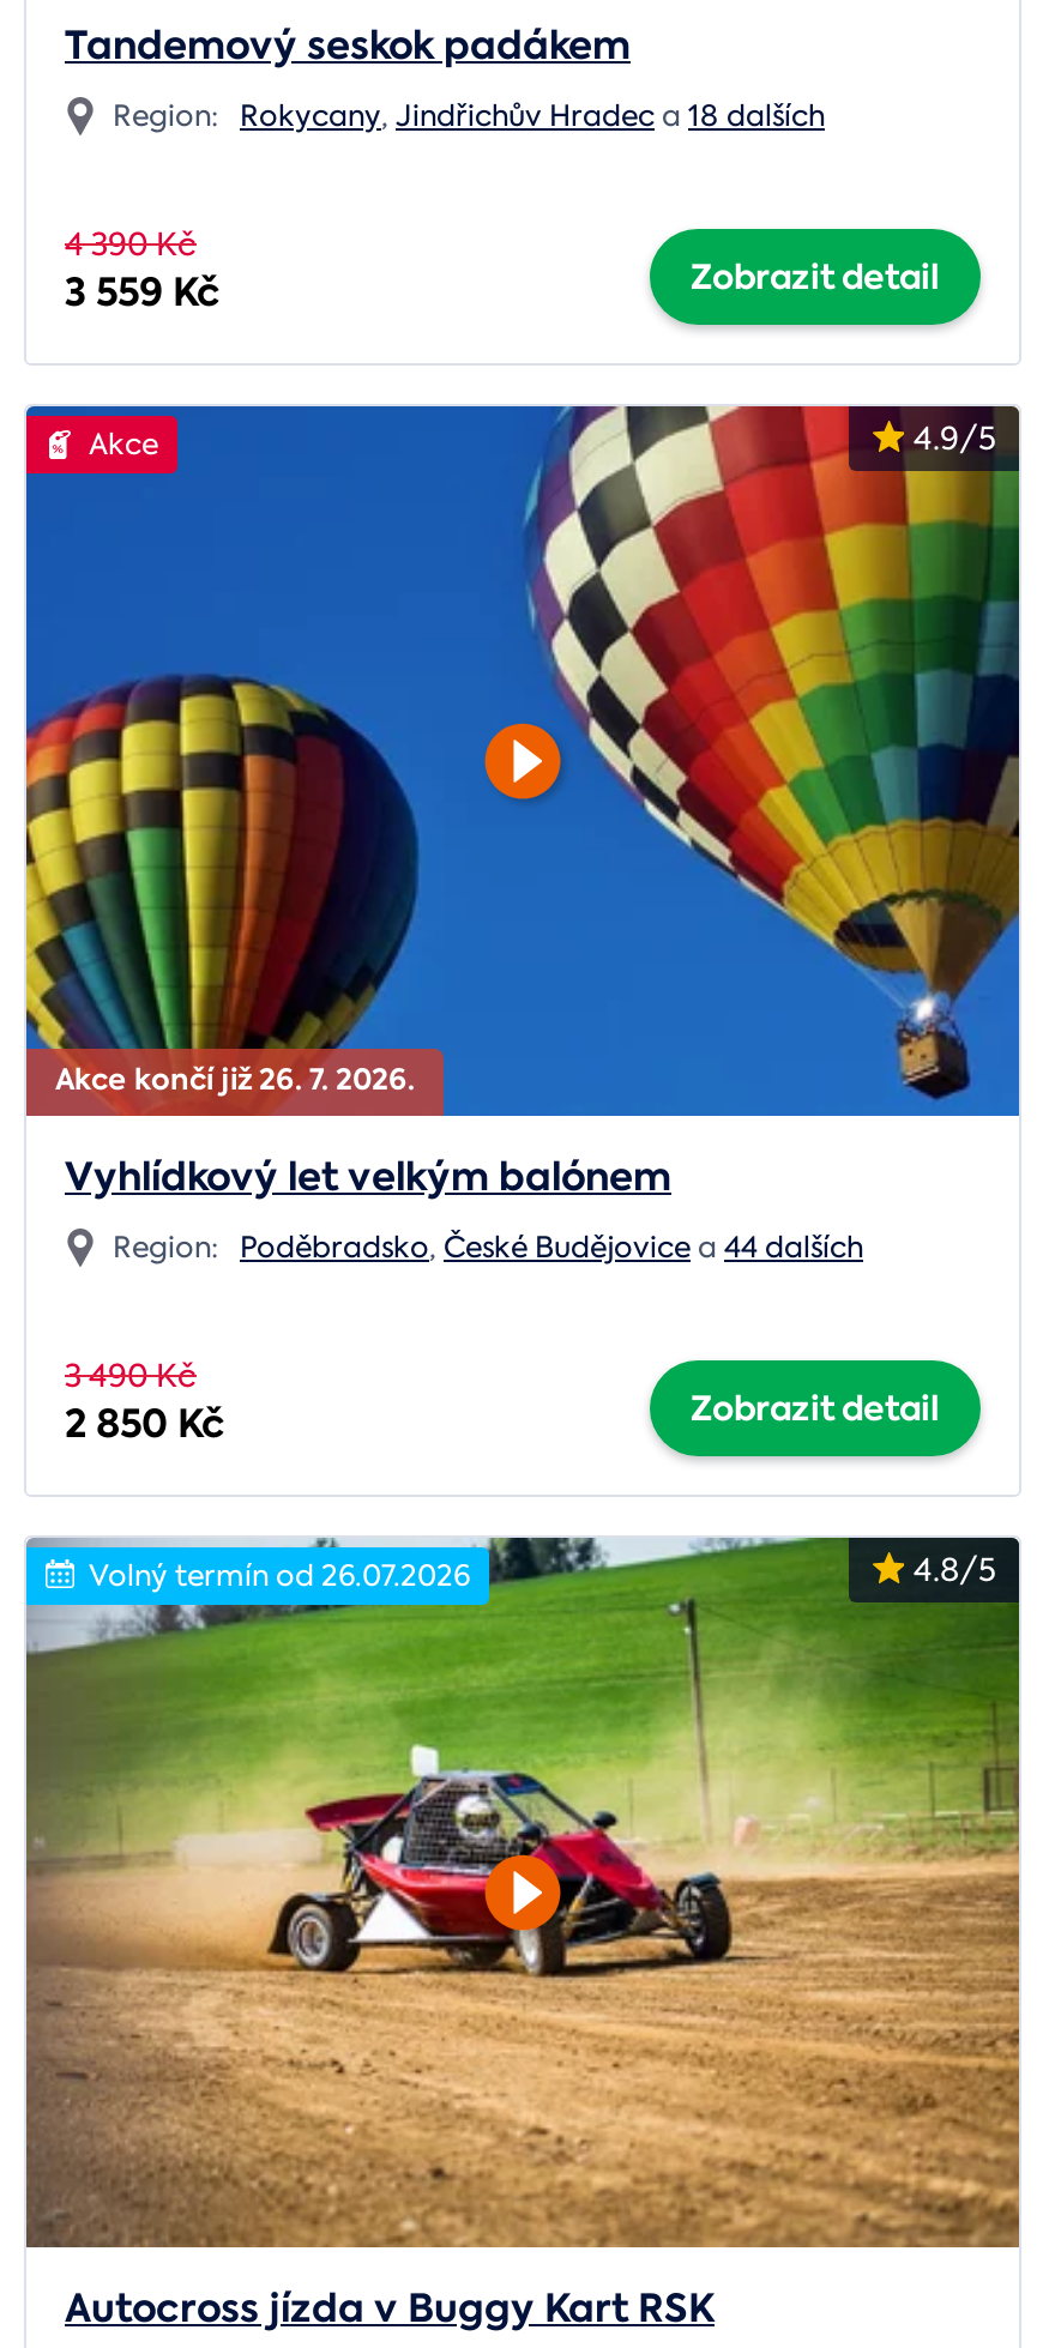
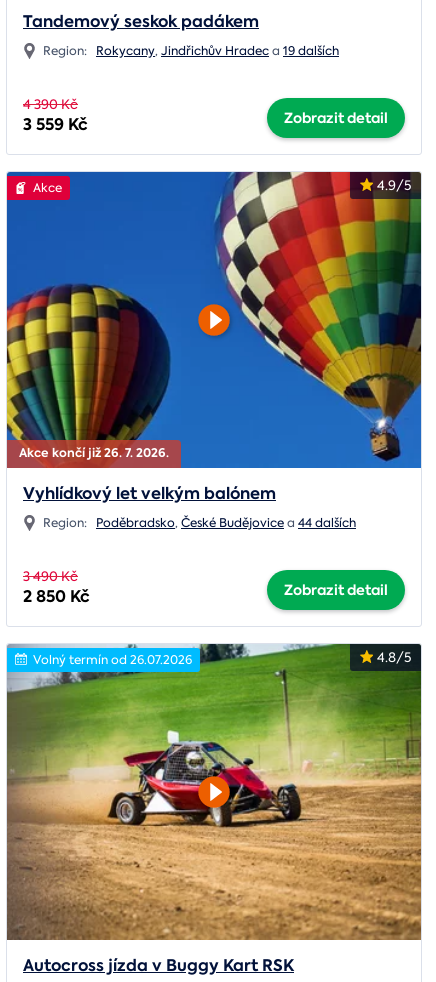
- Region: Rokycany, Jindřichův Hradec a 18 dalších
+ Region: Rokycany, Jindřichův Hradec a 19 dalších
